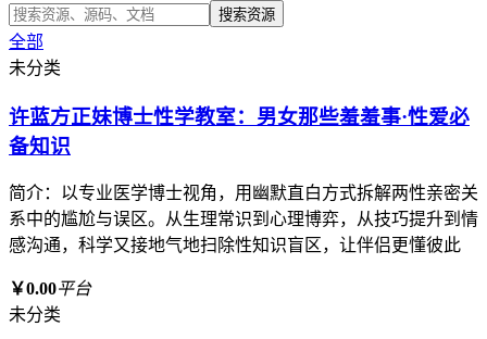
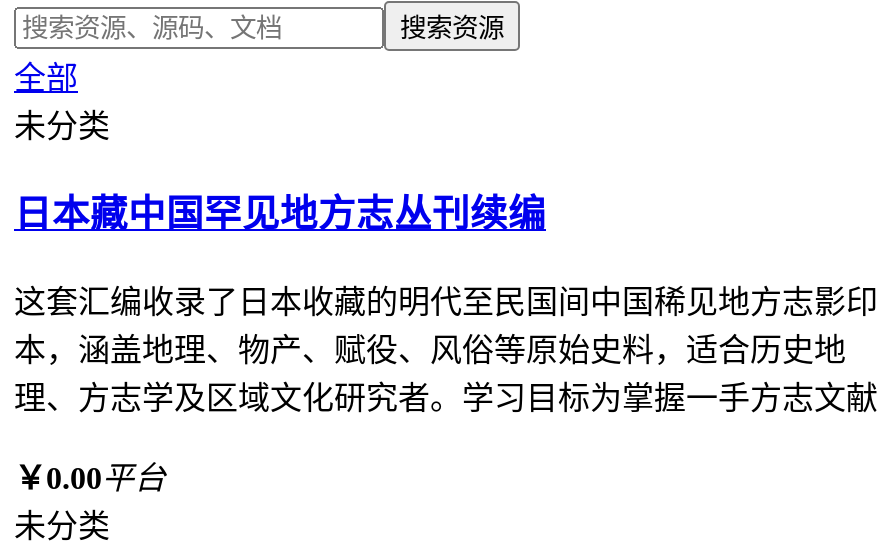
- 许蓝方正妹博士性学教室：男女那些羞羞事·性爱必
- 备知识
+ 日本藏中国罕见地方志丛刊续编

- 简介：以专业医学博士视角，用幽默直白方式拆解两性亲密关
- 系中的尴尬与误区。从生理常识到心理博弈，从技巧提升到情
- 感沟通，科学又接地气地扫除性知识盲区，让伴侣更懂彼此
+ 这套汇编收录了日本收藏的明代至民国间中国稀见地方志影印
+ 本，涵盖地理、物产、赋役、风俗等原始史料，适合历史地
+ 理、方志学及区域文化研究者。学习目标为掌握一手方志文献
